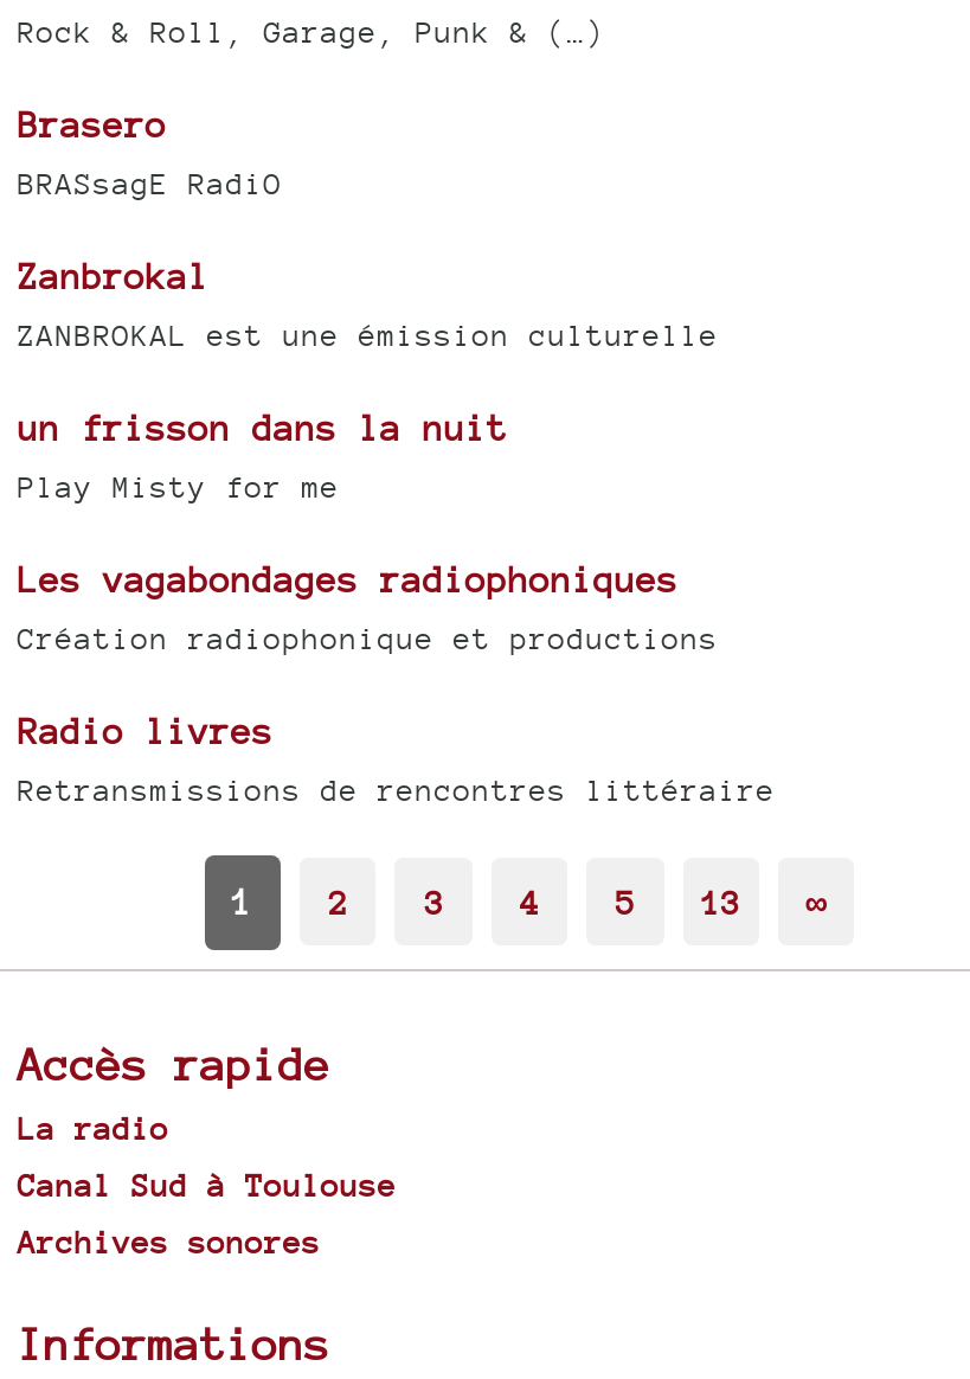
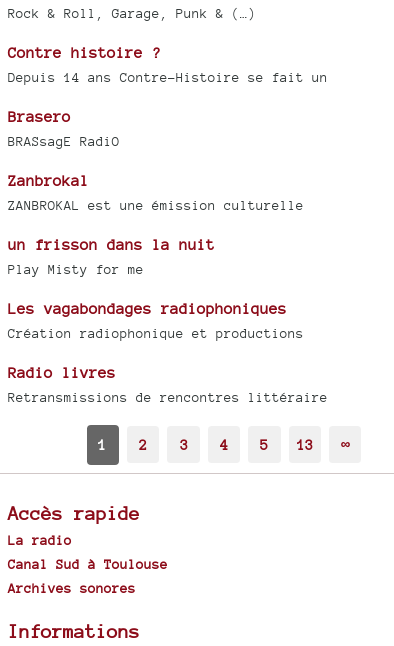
+ Contre histoire ?
+ Depuis 14 ans Contre-Histoire se fait un
